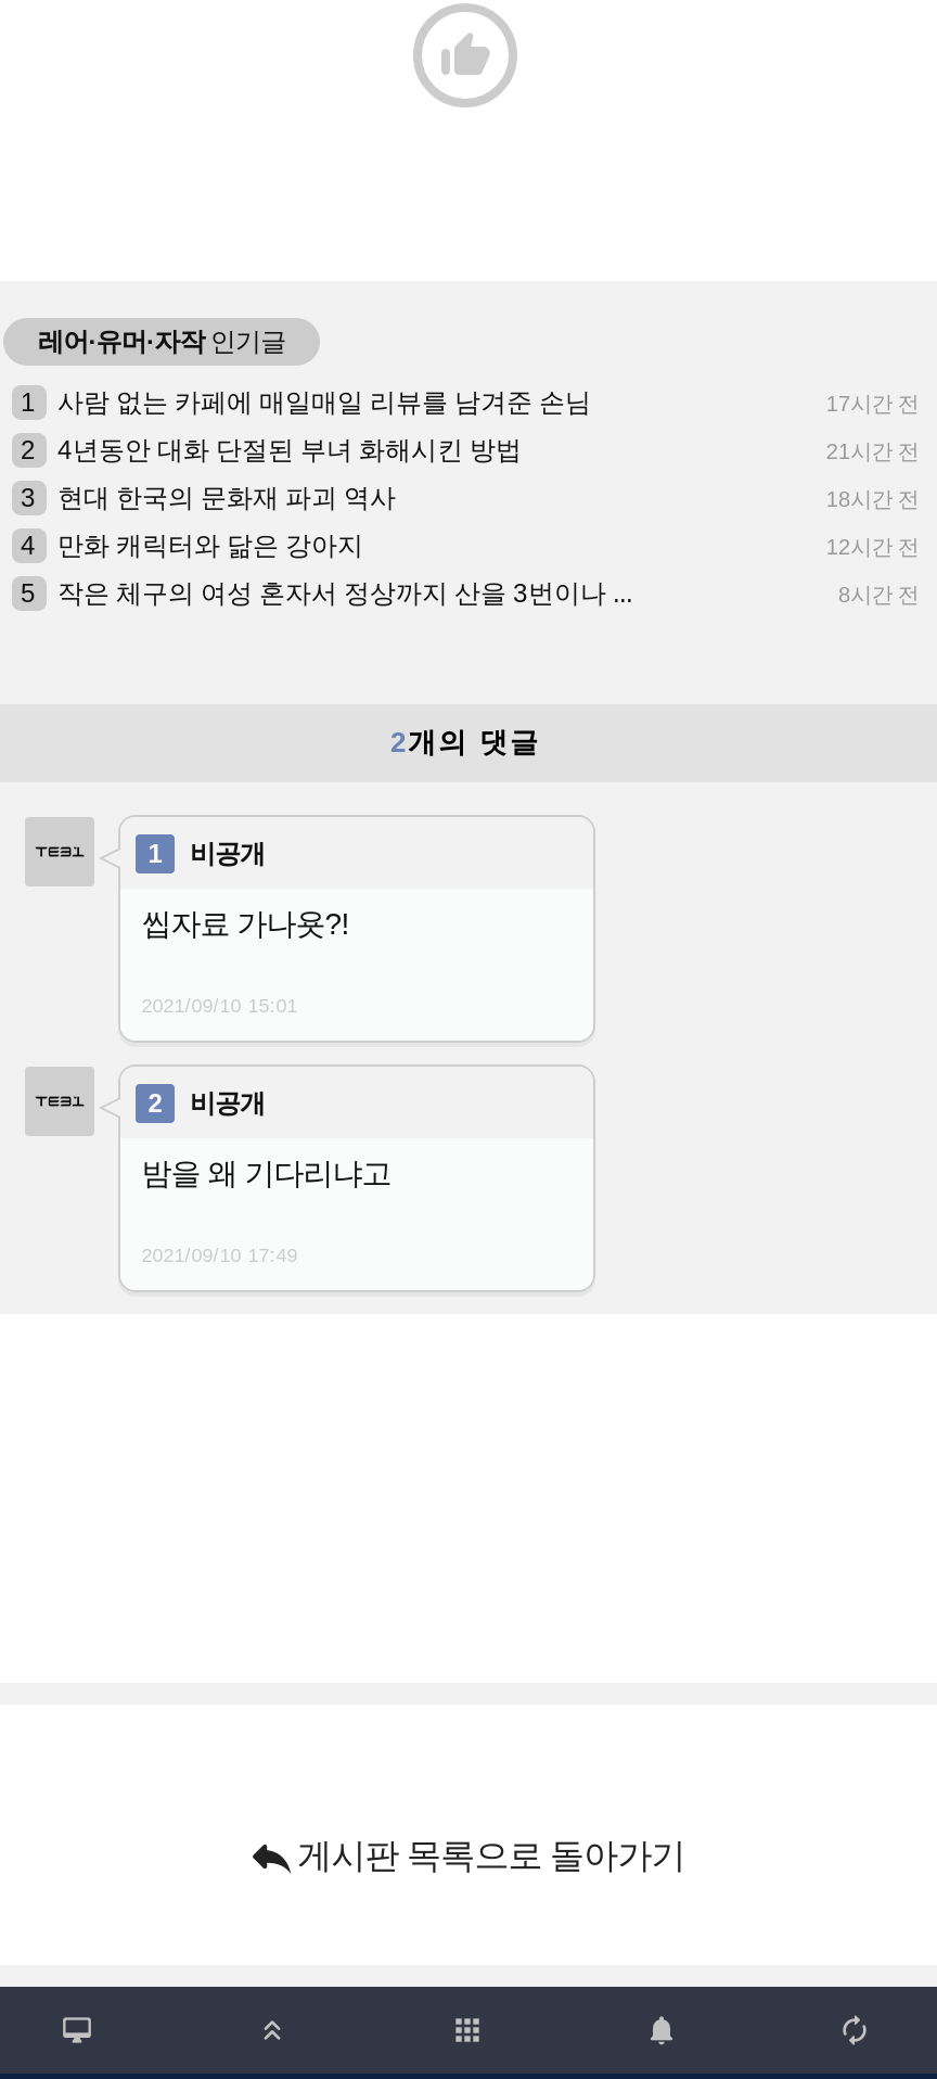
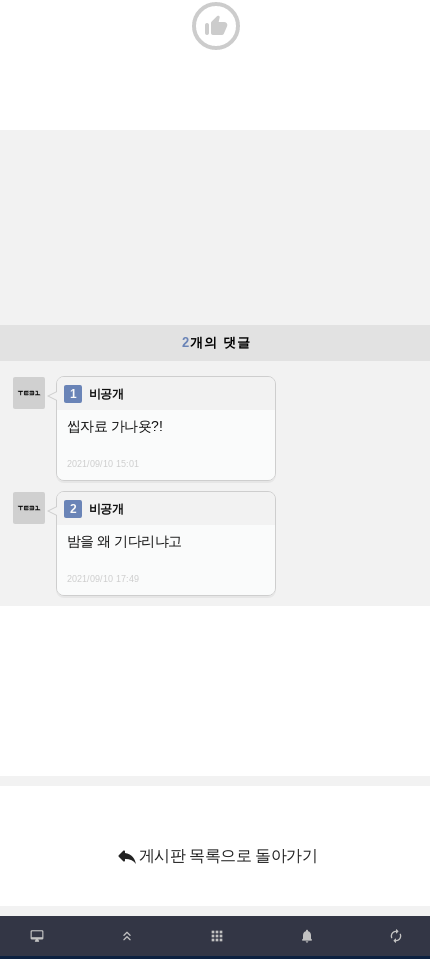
- 레어·유머·자작 인기글
- 1
- 사람 없는 카페에 매일매일 리뷰를 남겨준 손님
- 17시간 전
- 2
- 4년동안 대화 단절된 부녀 화해시킨 방법
- 21시간 전
- 3
- 현대 한국의 문화재 파괴 역사
- 18시간 전
- 4
- 만화 캐릭터와 닮은 강아지
- 12시간 전
- 5
- 작은 체구의 여성 혼자서 정상까지 산을 3번이나 ...
- 8시간 전
